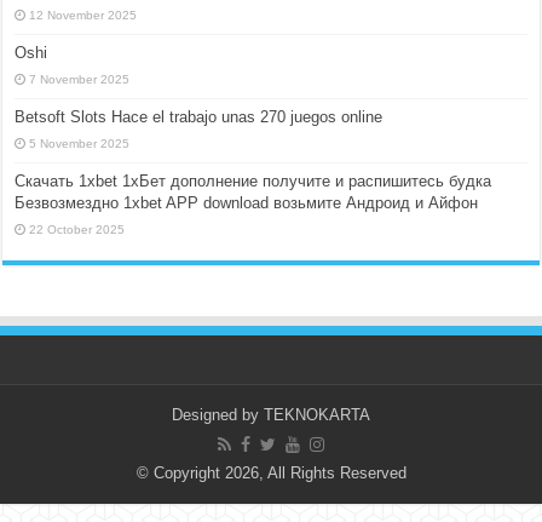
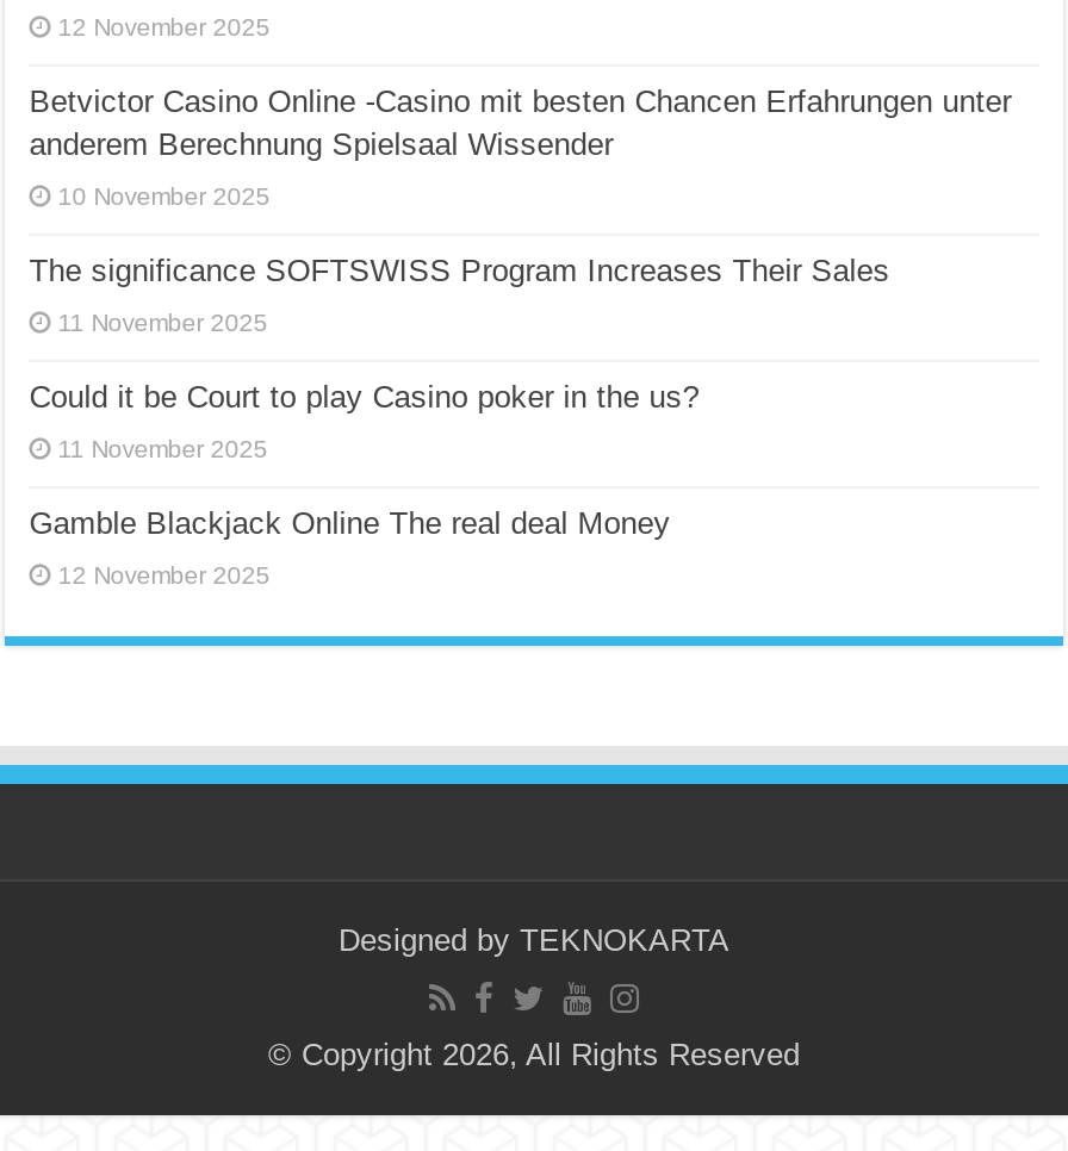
- Oshi
- 7 November 2025
- Betsoft Slots Hace el trabajo unas 270 juegos online
- 5 November 2025
- Скачать 1xbet 1хБет дополнение получите и распишитесь будка
- Безвозмездно 1xbet APP download возьмите Андроид и Айфон
- 22 October 2025
+ Betvictor Casino Online -Casino mit besten Chancen Erfahrungen unter
+ anderem Berechnung Spielsaal Wissender
+ 10 November 2025
+ The significance SOFTSWISS Program Increases Their Sales
+ 11 November 2025
+ Could it be Court to play Casino poker in the us?
+ 11 November 2025
+ Gamble Blackjack Online The real deal Money
+ 12 November 2025
